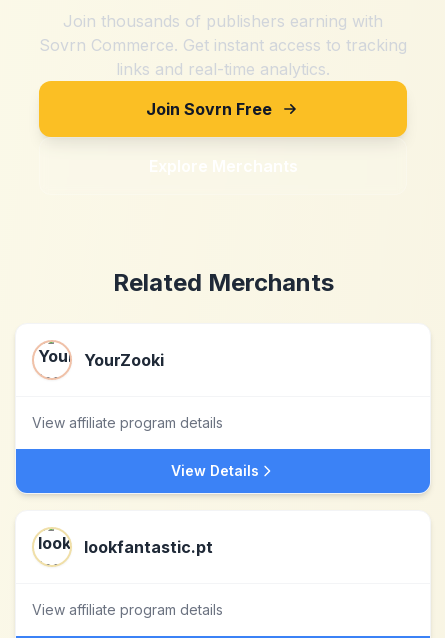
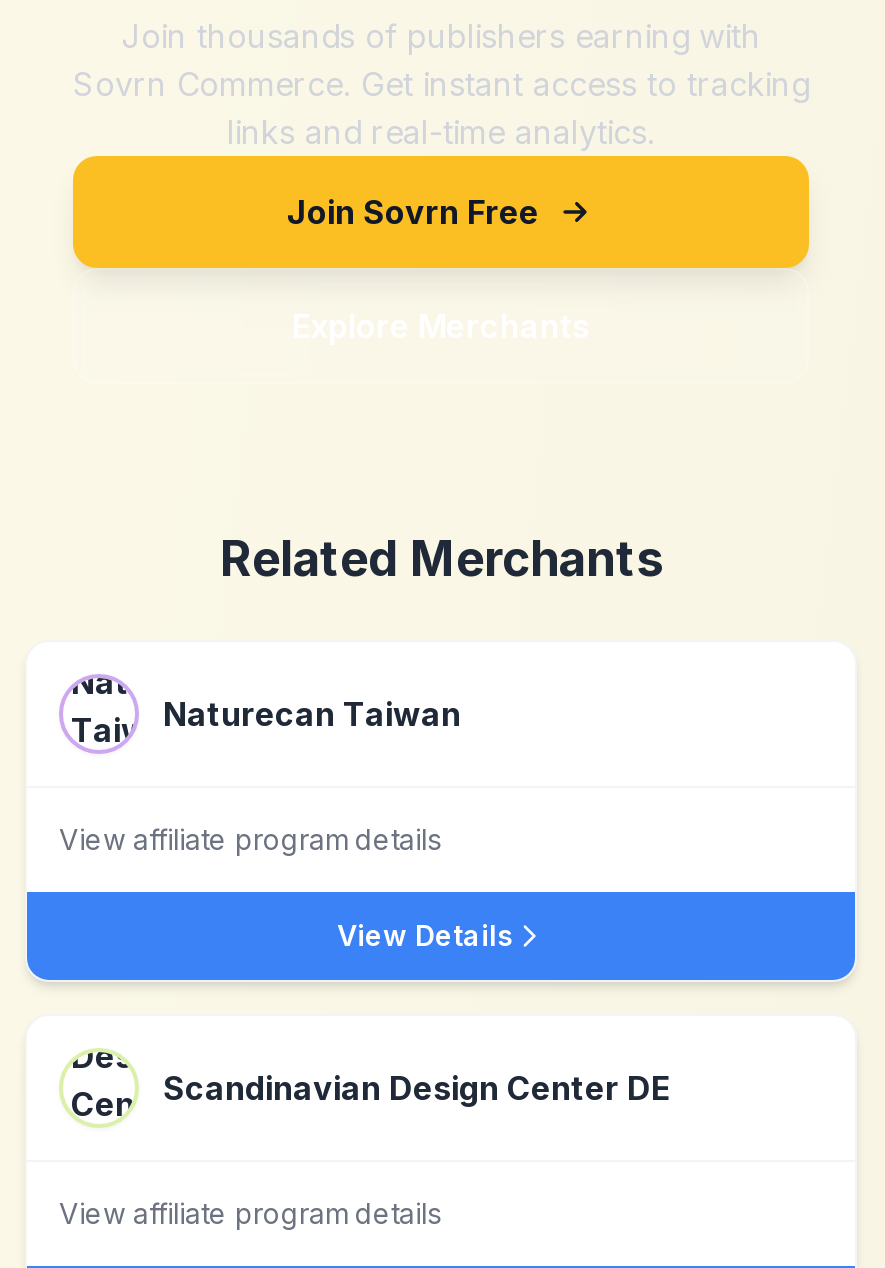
- [image]
- YourZooki
+ [image]
+ Naturecan Taiwan

- [image]
- lookfantastic.pt
+ [image]
+ Scandinavian Design Center DE
